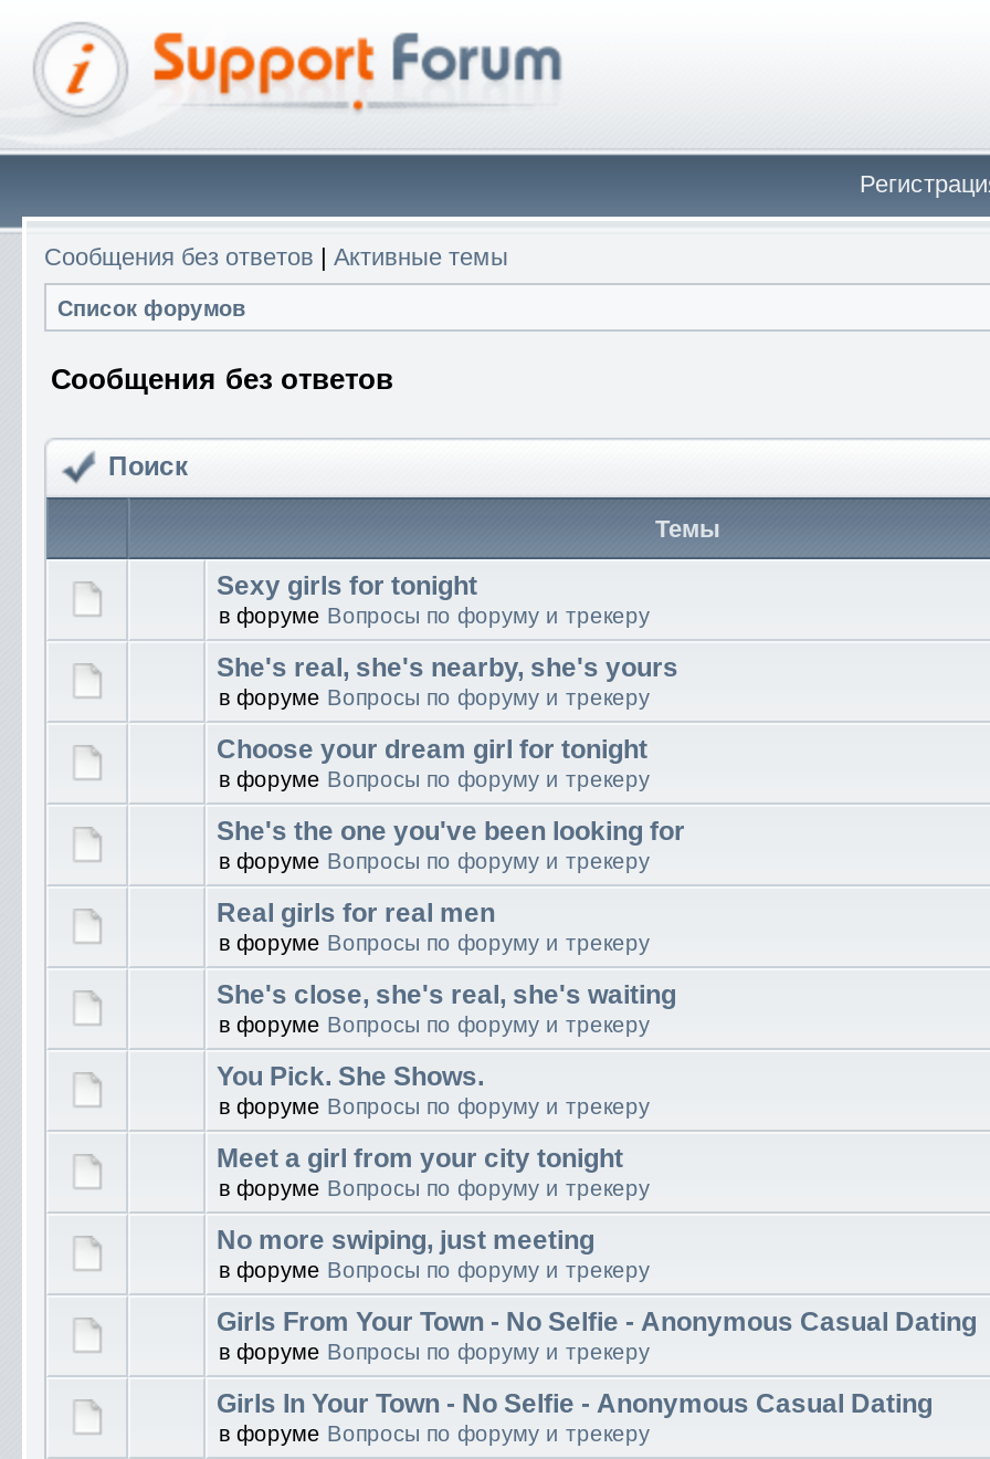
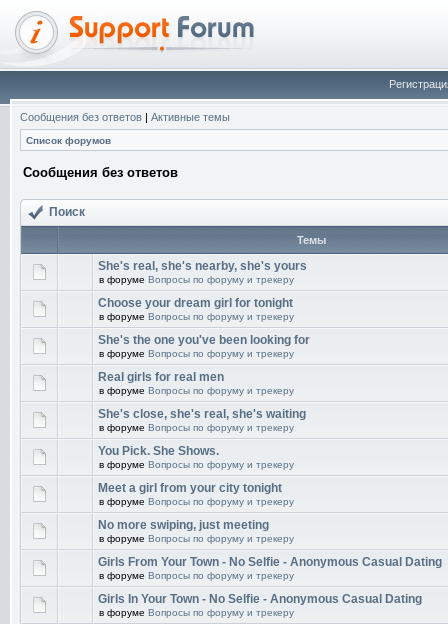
- Sexy girls for tonight
- в форуме Вопросы по форуму и трекеру
